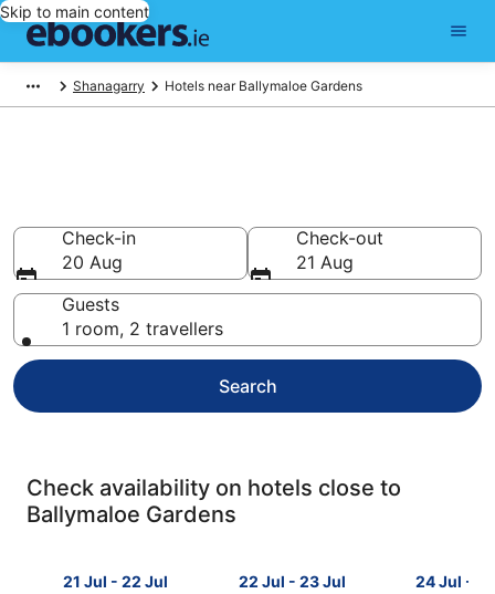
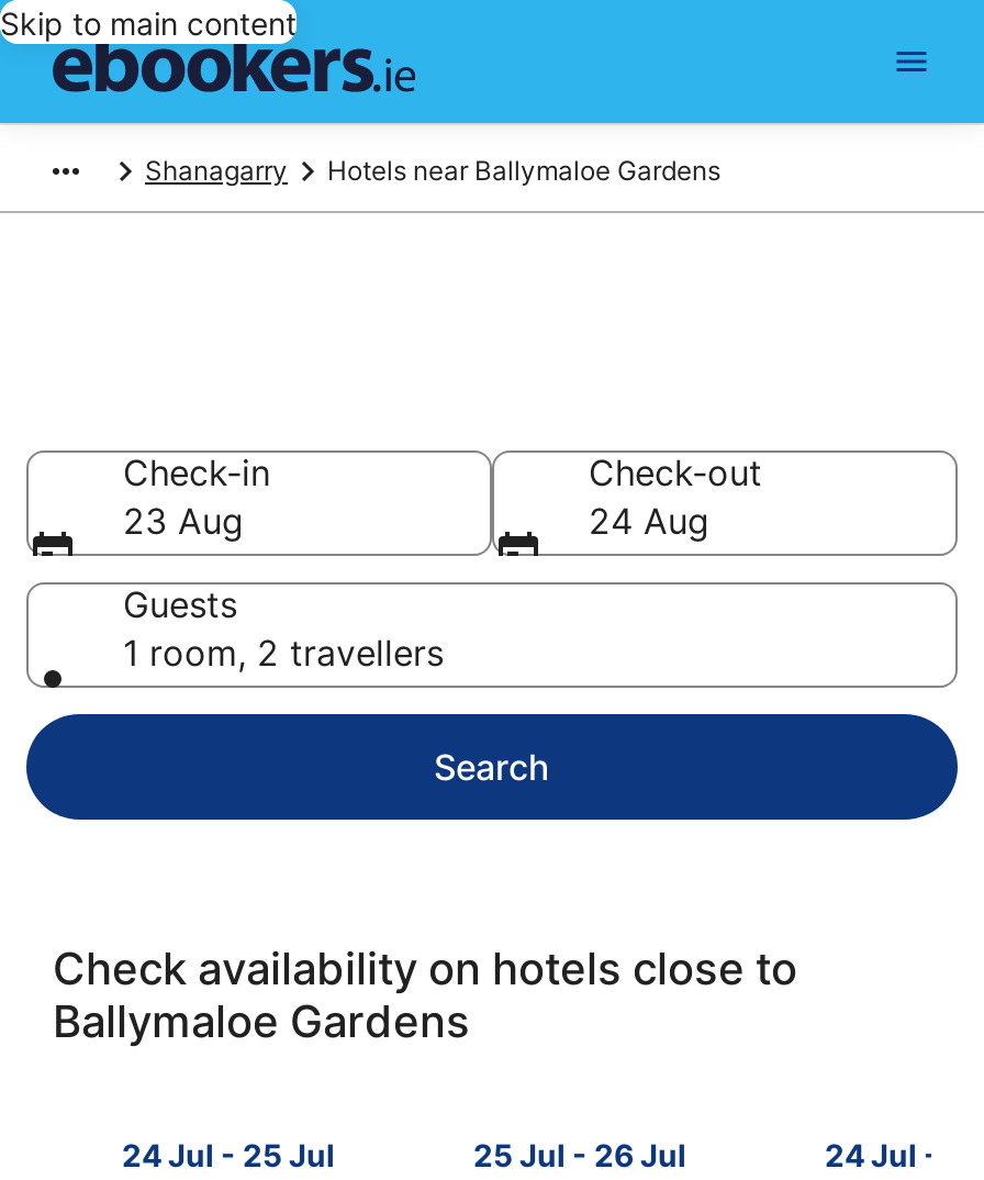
- 20 Aug
+ 23 Aug

- 21 Aug
+ 24 Aug

- 21 Jul - 22 Jul
+ 24 Jul - 25 Jul

- 22 Jul - 23 Jul
+ 25 Jul - 26 Jul
